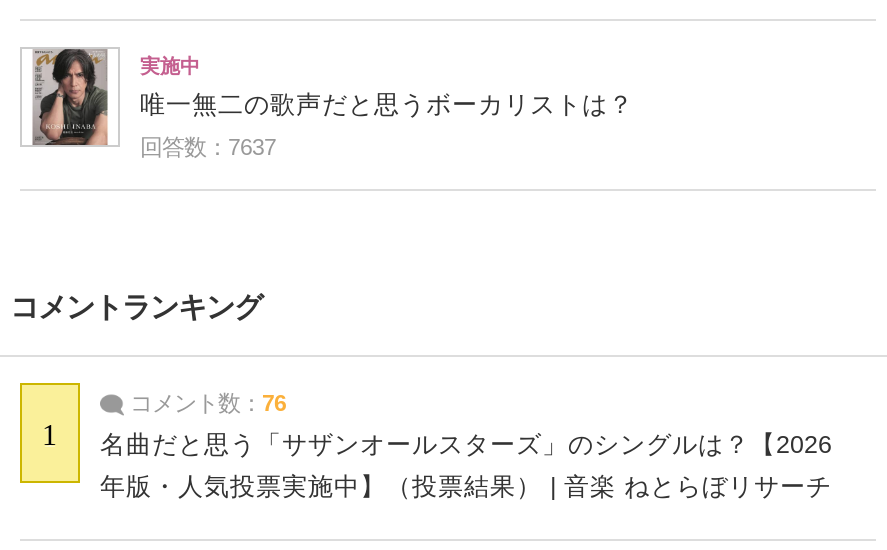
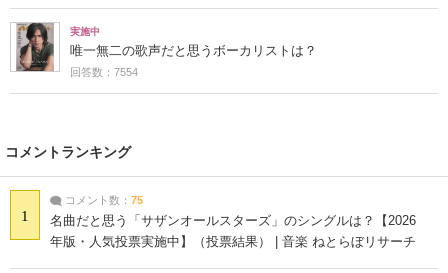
- 回答数：7637
+ 回答数：7554

- コメント数：76
+ コメント数：75
